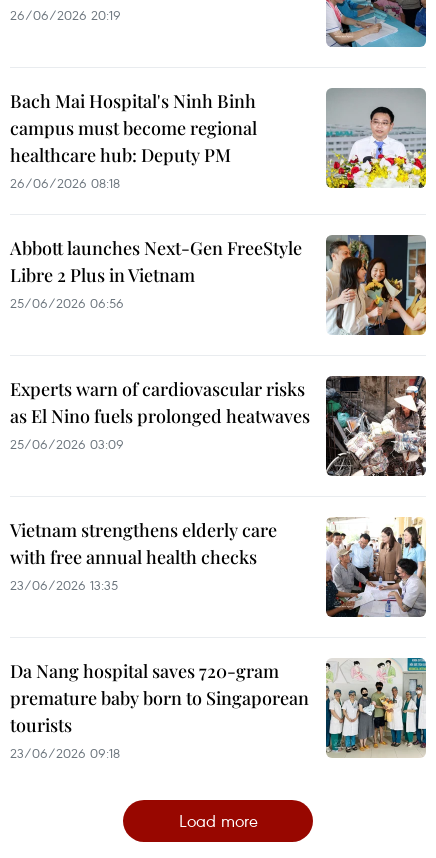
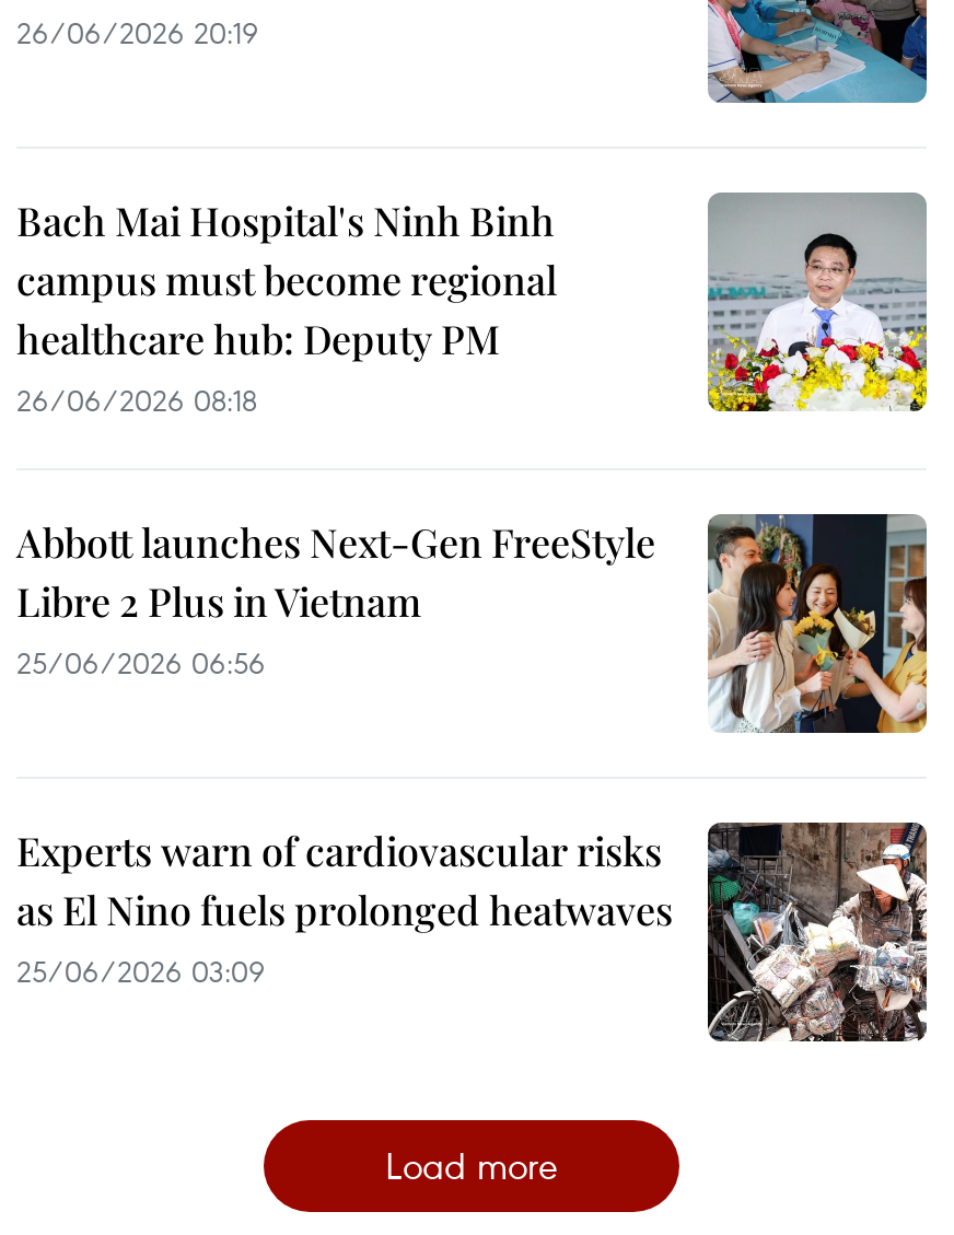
- Vietnam strengthens elderly care
- with free annual health checks
- 23/06/2026 13:35

- [image]

- [image]
- Da Nang hospital saves 720-gram
- premature baby born to Singaporean
- tourists
- 23/06/2026 09:18
